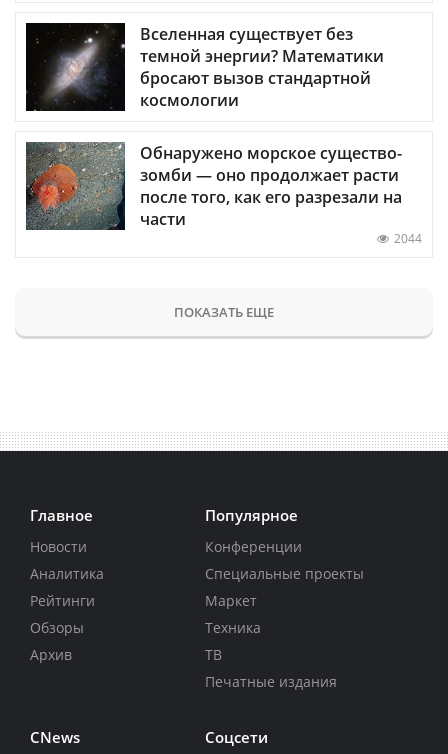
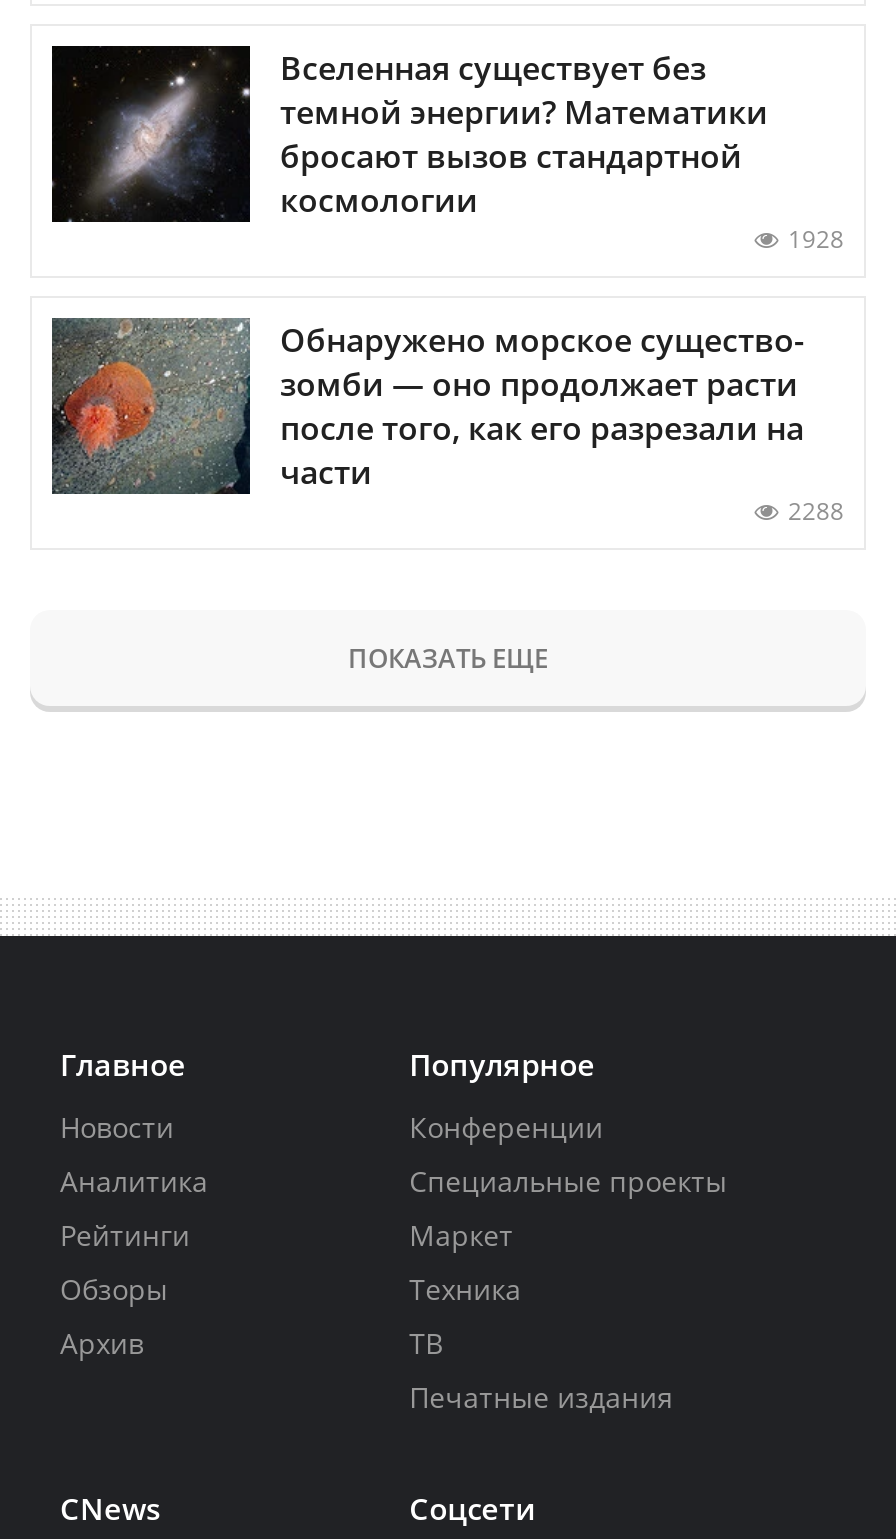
+ 1928

- 2044
+ 2288
